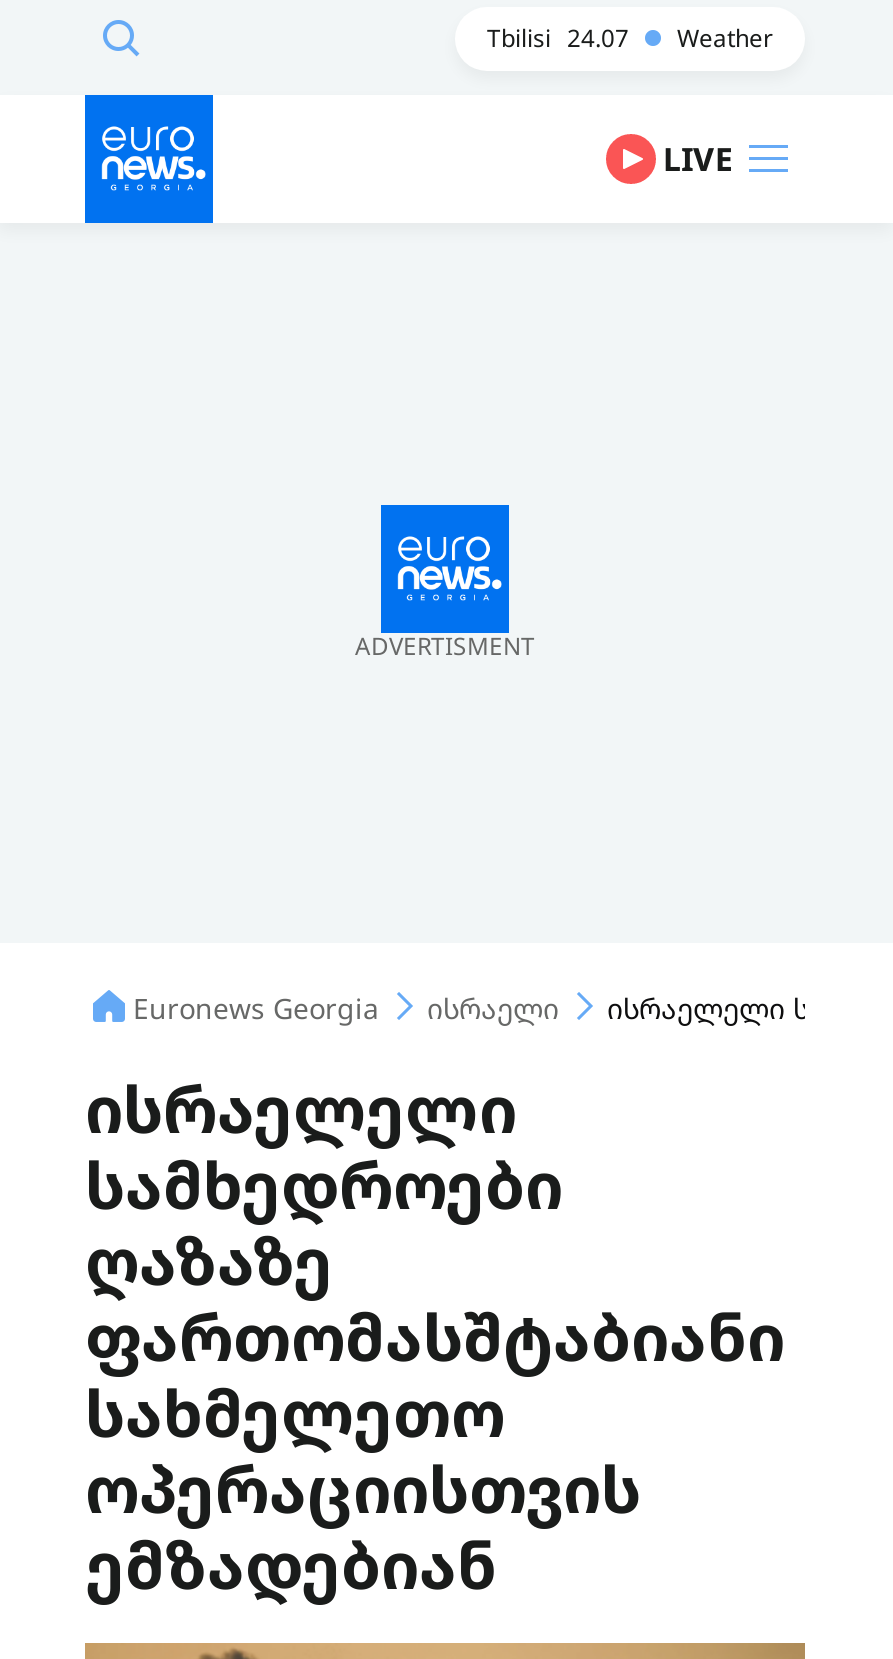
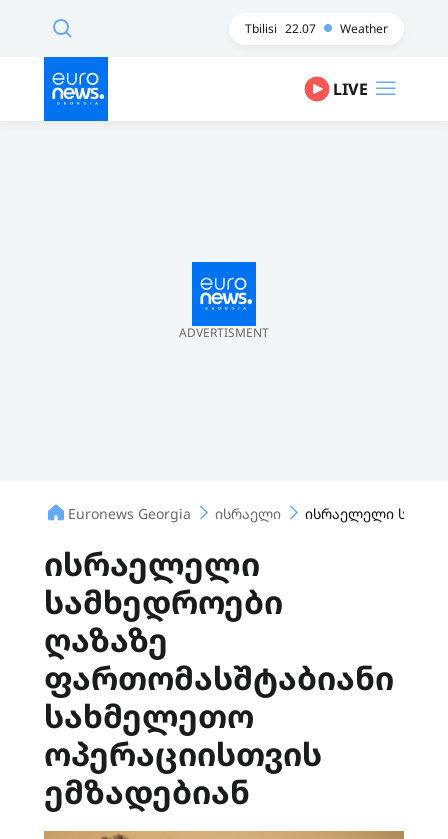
- Tbilisi 24.07 Weather
+ Tbilisi 22.07 Weather
